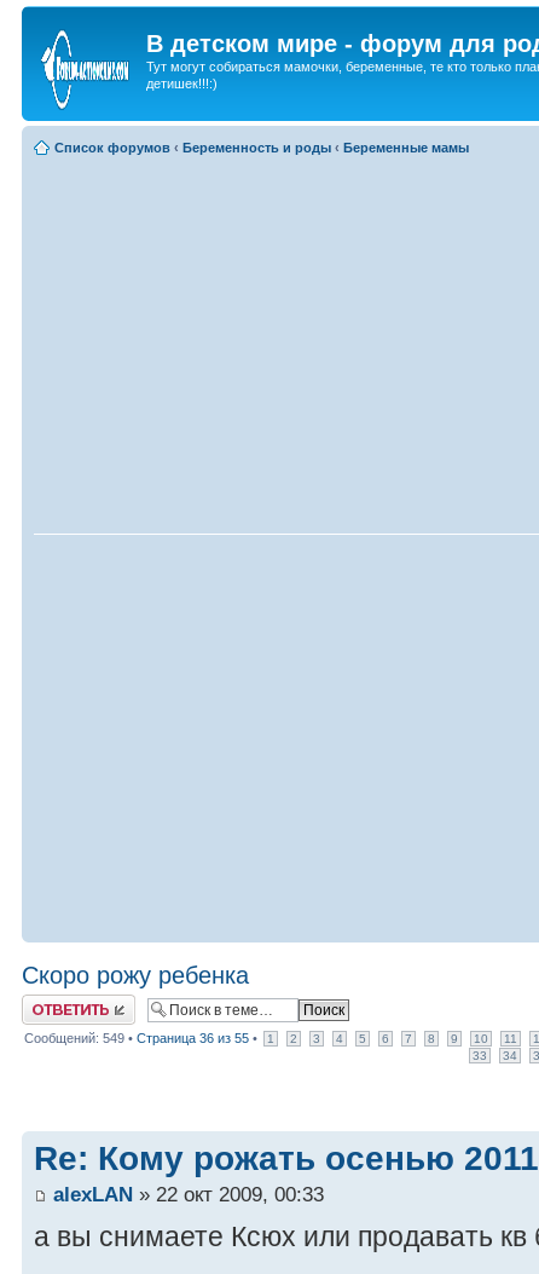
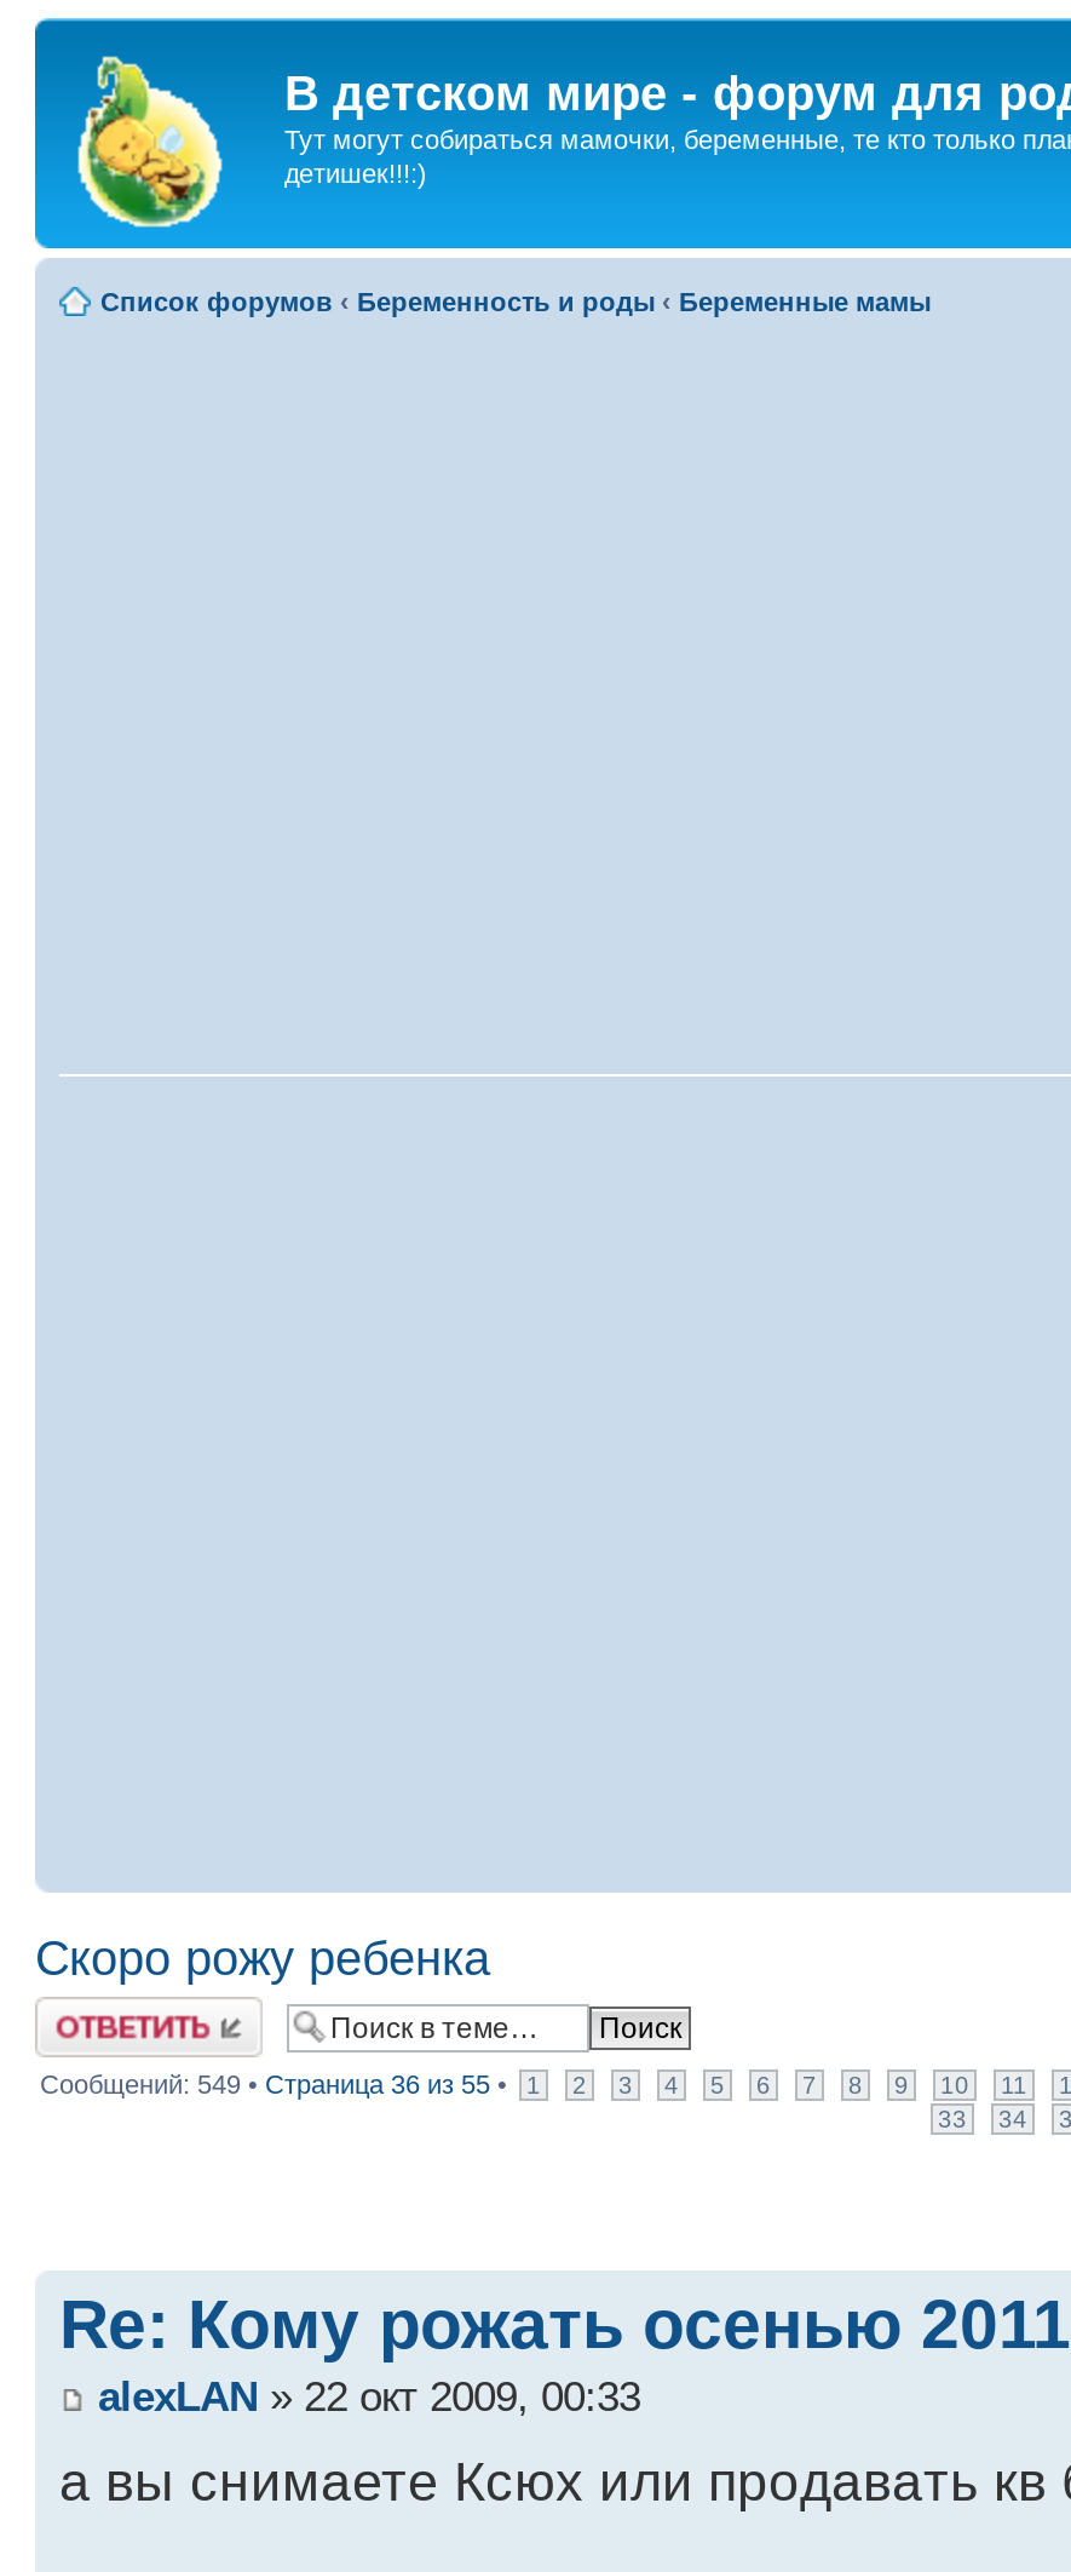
- [image]
+ [image]
